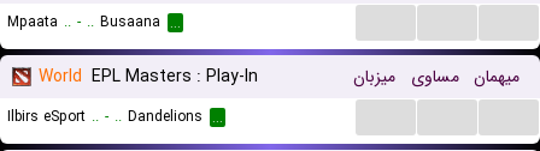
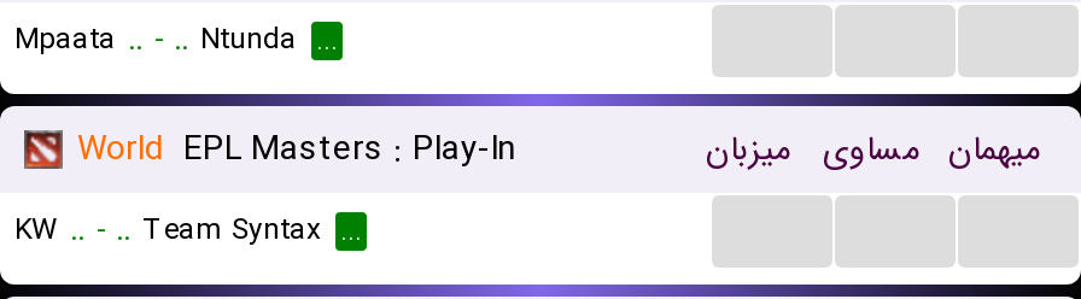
- Mpaata .. - .. Busaana ...
+ Mpaata .. - .. Ntunda ...

- Ilbirs eSport .. - .. Dandelions ...
+ KW .. - .. Team Syntax ...
